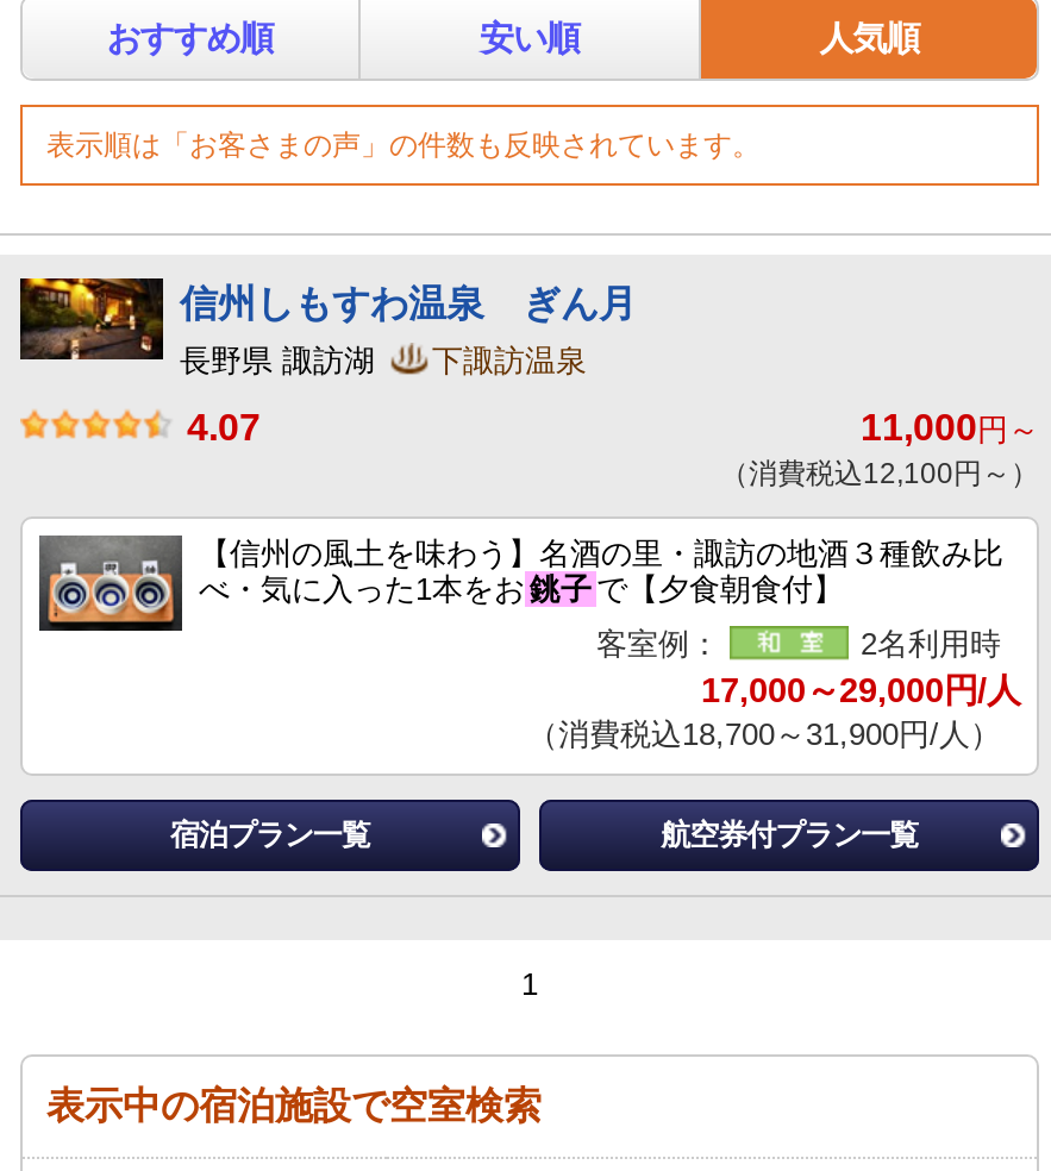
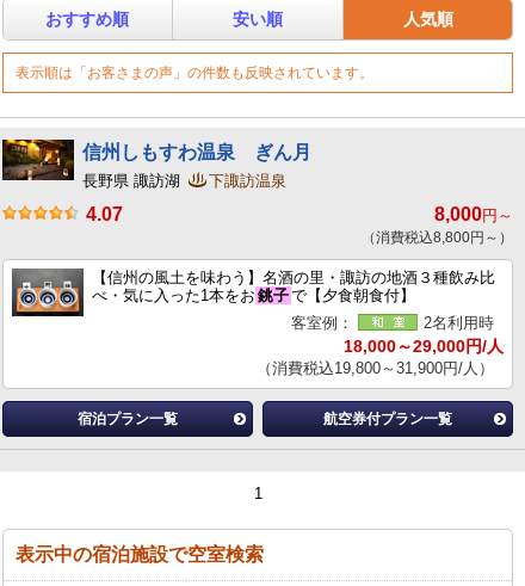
- 11,000円～
+ 8,000円～

- （消費税込12,100円～）
+ （消費税込8,800円～）

- 17,000～29,000円/人
+ 18,000～29,000円/人

- （消費税込18,700～31,900円/人）
+ （消費税込19,800～31,900円/人）
